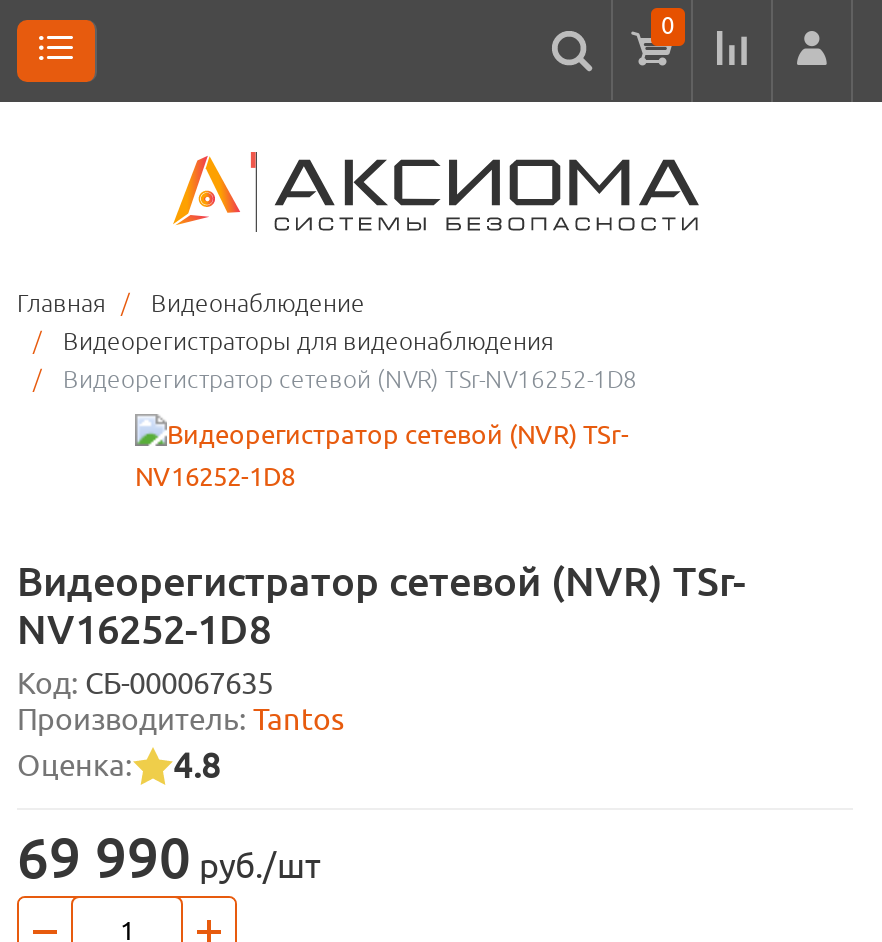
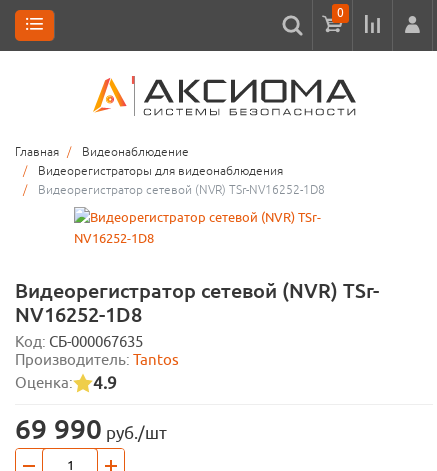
- Оценка: 4.8
+ Оценка: 4.9
